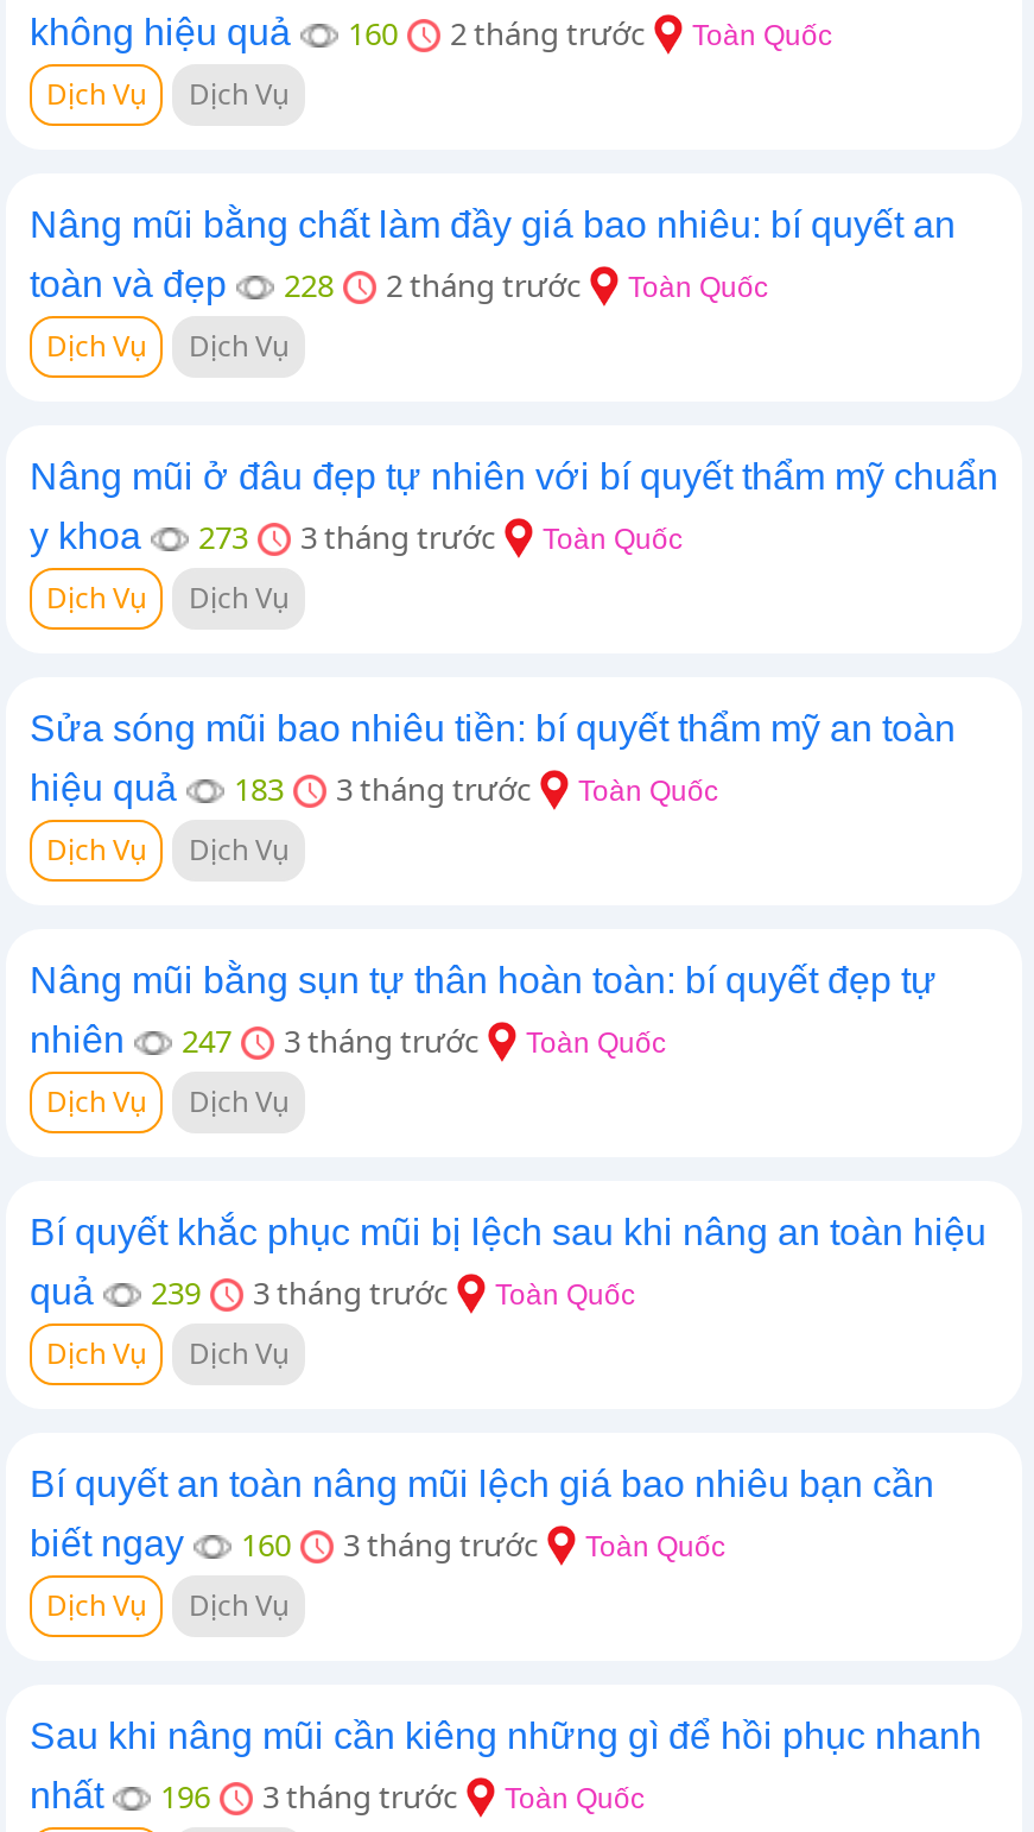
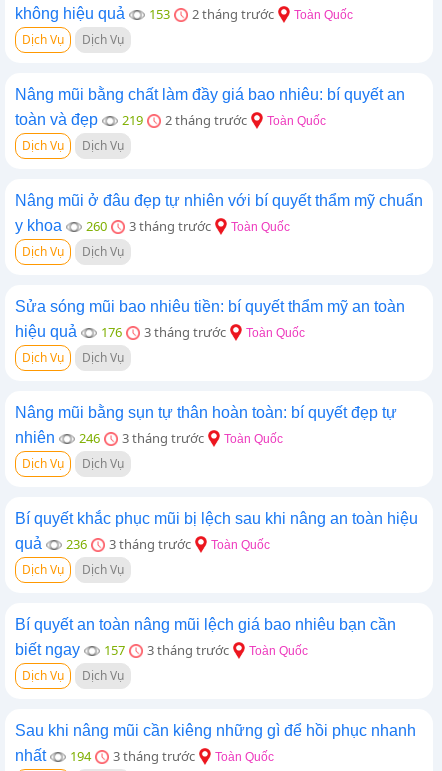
- không hiệu quả 160 2 tháng trước Toàn Quốc
+ không hiệu quả 153 2 tháng trước Toàn Quốc

- toàn và đẹp 228 2 tháng trước Toàn Quốc
+ toàn và đẹp 219 2 tháng trước Toàn Quốc

- y khoa 273 3 tháng trước Toàn Quốc
+ y khoa 260 3 tháng trước Toàn Quốc

- hiệu quả 183 3 tháng trước Toàn Quốc
+ hiệu quả 176 3 tháng trước Toàn Quốc

- nhiên 247 3 tháng trước Toàn Quốc
+ nhiên 246 3 tháng trước Toàn Quốc

- quả 239 3 tháng trước Toàn Quốc
+ quả 236 3 tháng trước Toàn Quốc

- biết ngay 160 3 tháng trước Toàn Quốc
+ biết ngay 157 3 tháng trước Toàn Quốc

- nhất 196 3 tháng trước Toàn Quốc
+ nhất 194 3 tháng trước Toàn Quốc
